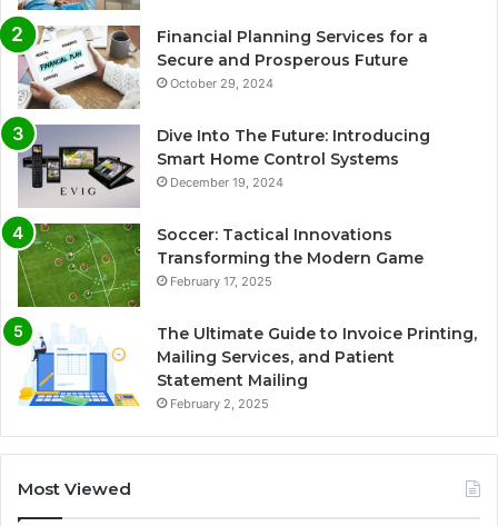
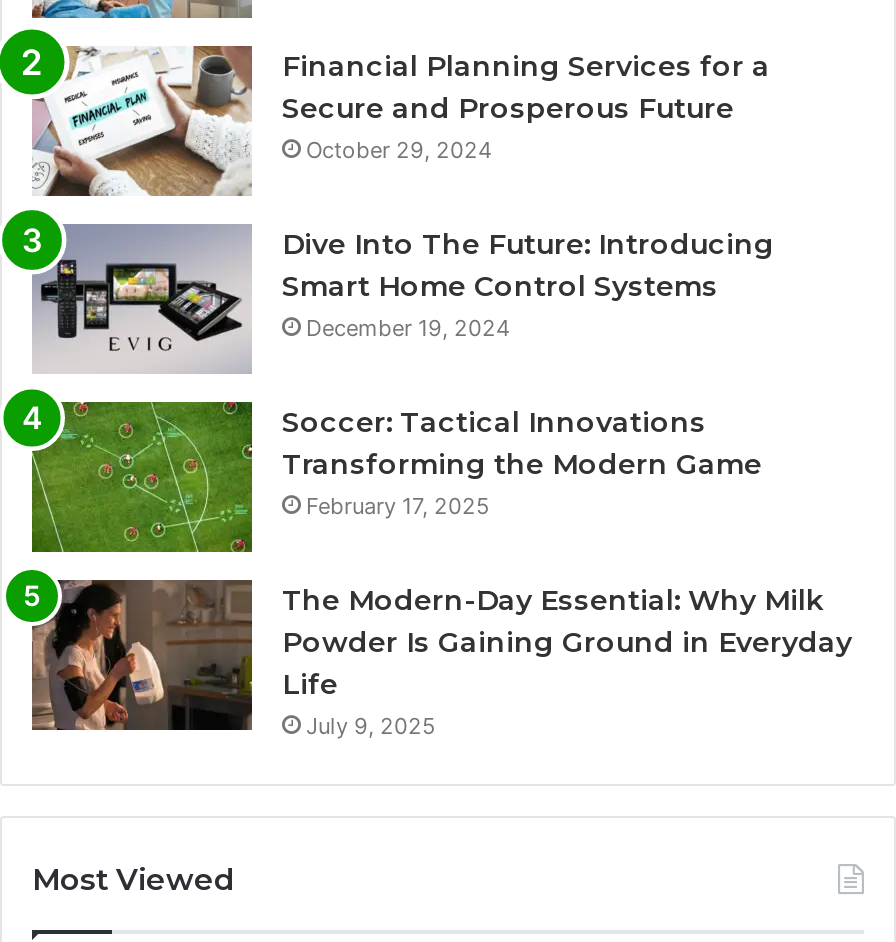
- [image]
- The Ultimate Guide to Invoice Printing,
- Mailing Services, and Patient
- Statement Mailing
- February 2, 2025
+ [image]
+ The Modern-Day Essential: Why Milk
+ Powder Is Gaining Ground in Everyday
+ Life
+ July 9, 2025
